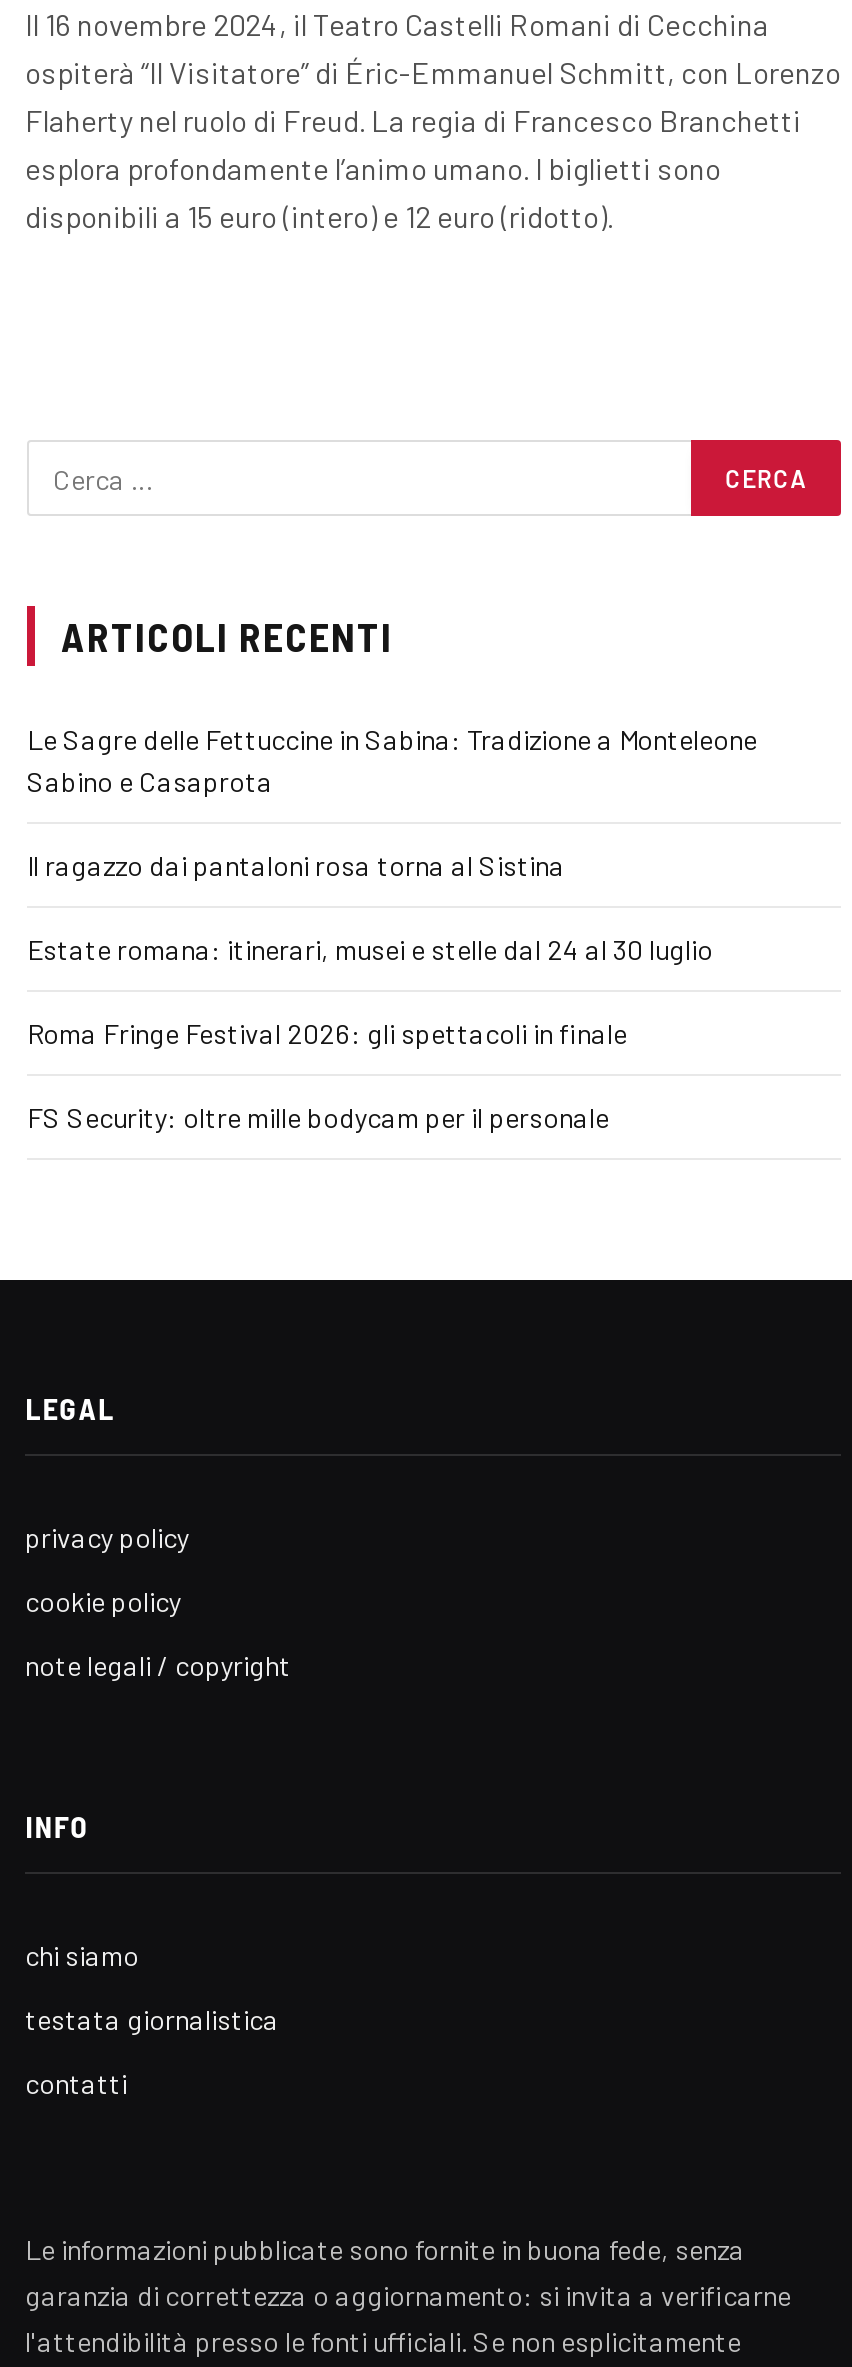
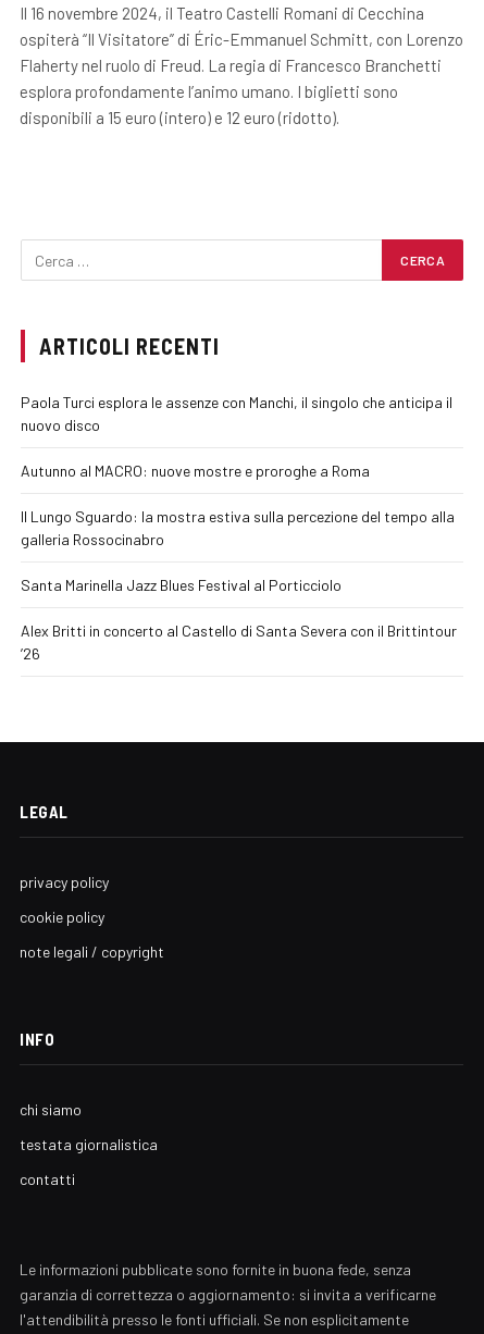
- Le Sagre delle Fettuccine in Sabina: Tradizione a Monteleone
- Sabino e Casaprota
+ Paola Turci esplora le assenze con Manchi, il singolo che anticipa il
+ nuovo disco

- Il ragazzo dai pantaloni rosa torna al Sistina
+ Autunno al MACRO: nuove mostre e proroghe a Roma

- Estate romana: itinerari, musei e stelle dal 24 al 30 luglio
+ Il Lungo Sguardo: la mostra estiva sulla percezione del tempo alla
+ galleria Rossocinabro

- Roma Fringe Festival 2026: gli spettacoli in finale
+ Santa Marinella Jazz Blues Festival al Porticciolo

- FS Security: oltre mille bodycam per il personale
+ Alex Britti in concerto al Castello di Santa Severa con il Brittintour
+ ’26
